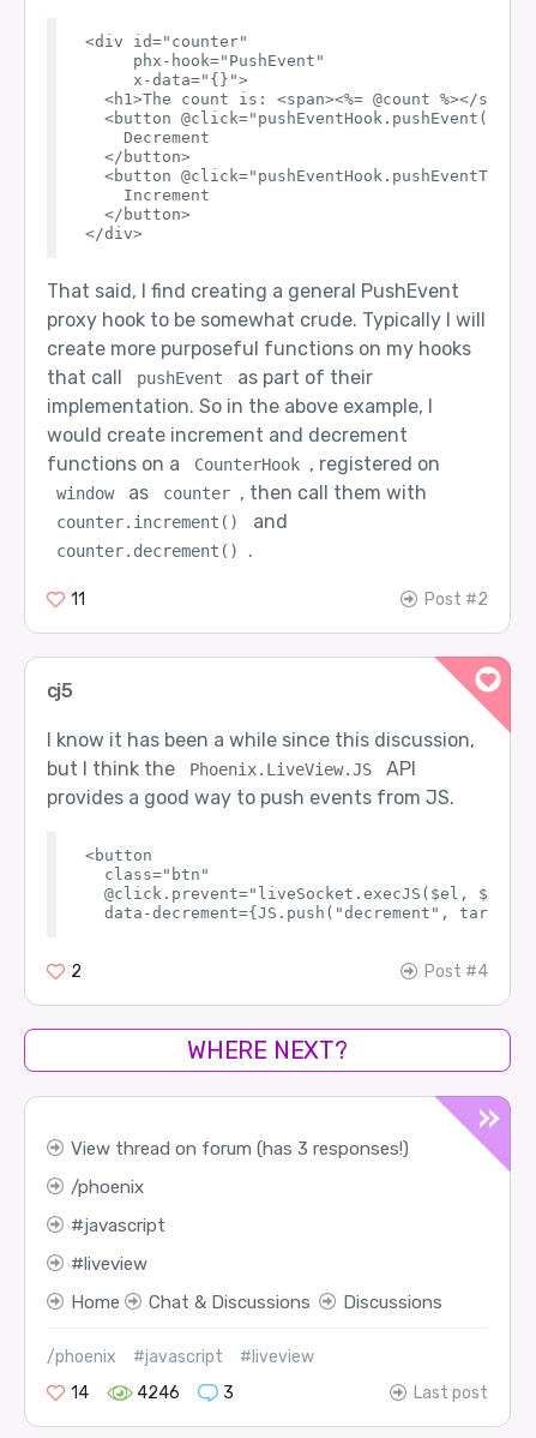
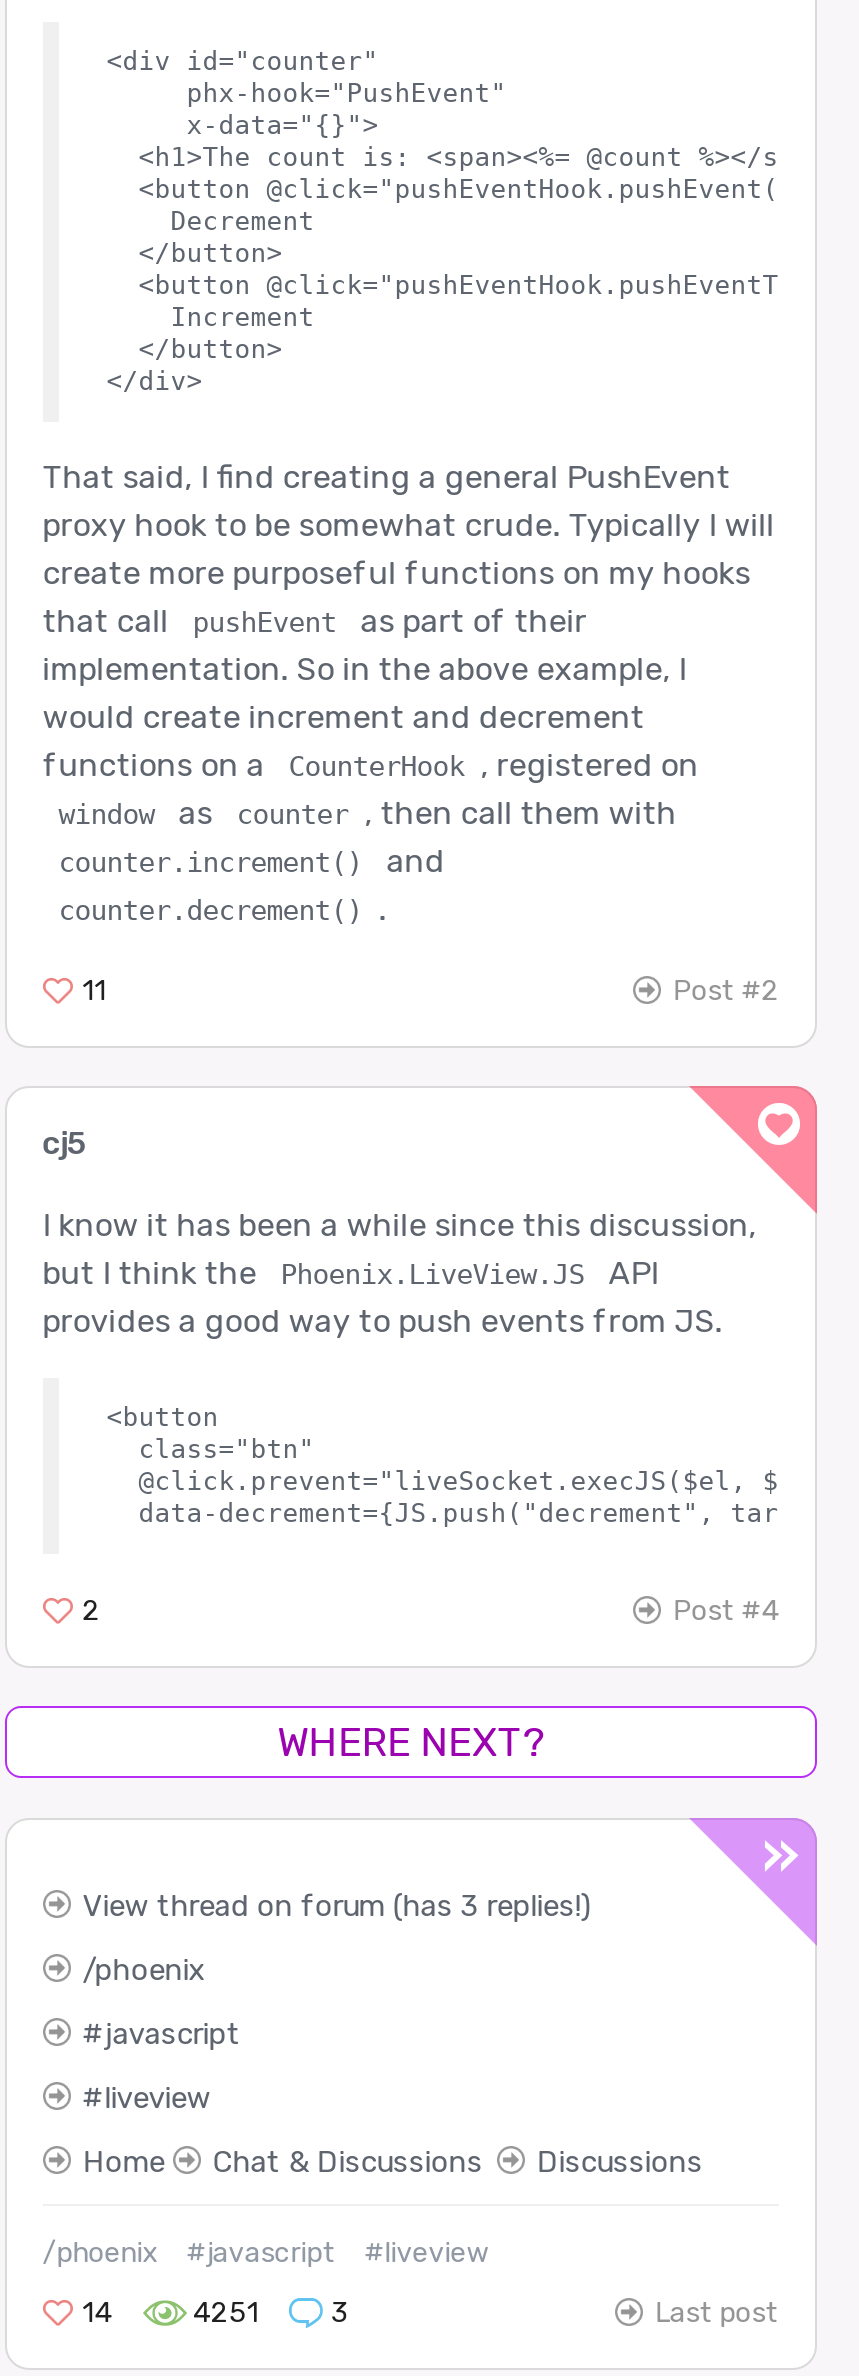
- View thread on forum (has 3 responses!)
+ View thread on forum (has 3 replies!)

- 4246
+ 4251
